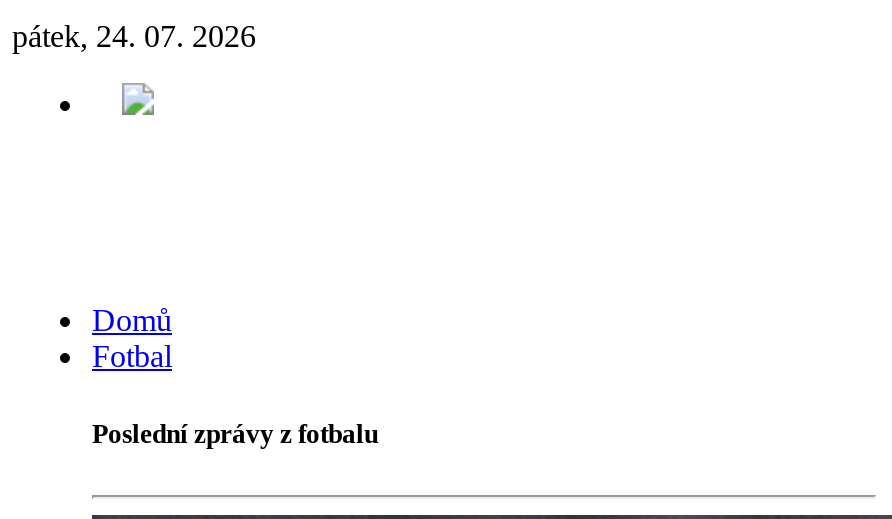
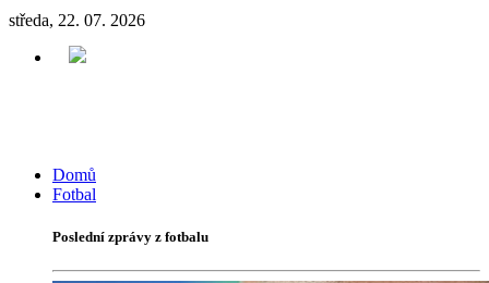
- pátek, 24. 07. 2026
+ středa, 22. 07. 2026
